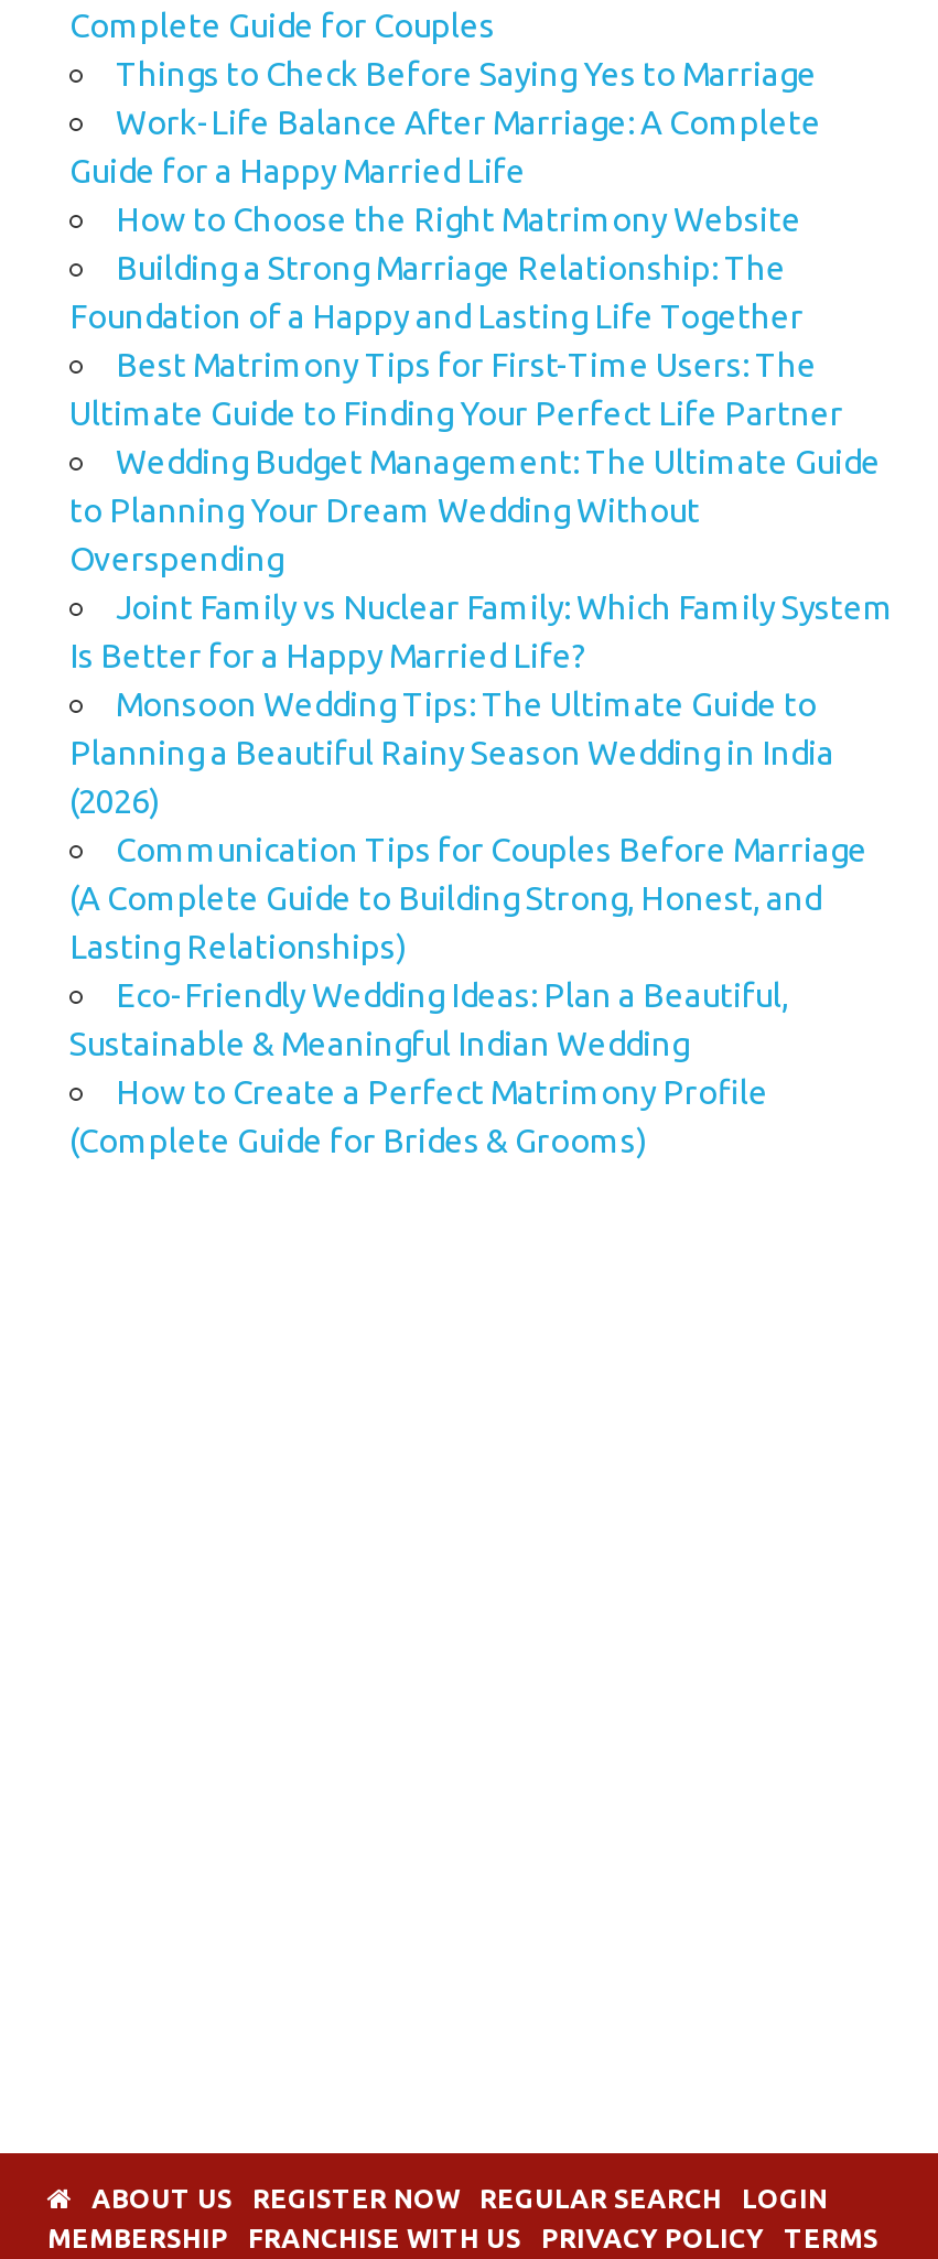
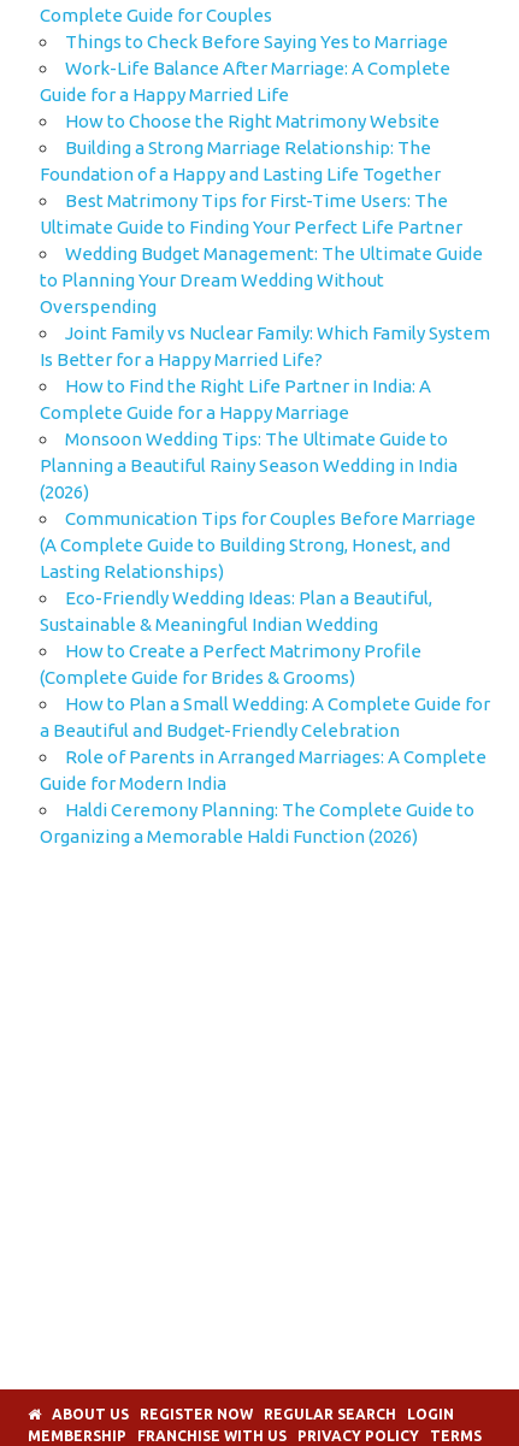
+ How to Find the Right Life Partner in India: A
+ Complete Guide for a Happy Marriage

+ How to Plan a Small Wedding: A Complete Guide for
+ a Beautiful and Budget-Friendly Celebration
+ Role of Parents in Arranged Marriages: A Complete
+ Guide for Modern India
+ Haldi Ceremony Planning: The Complete Guide to
+ Organizing a Memorable Haldi Function (2026)
